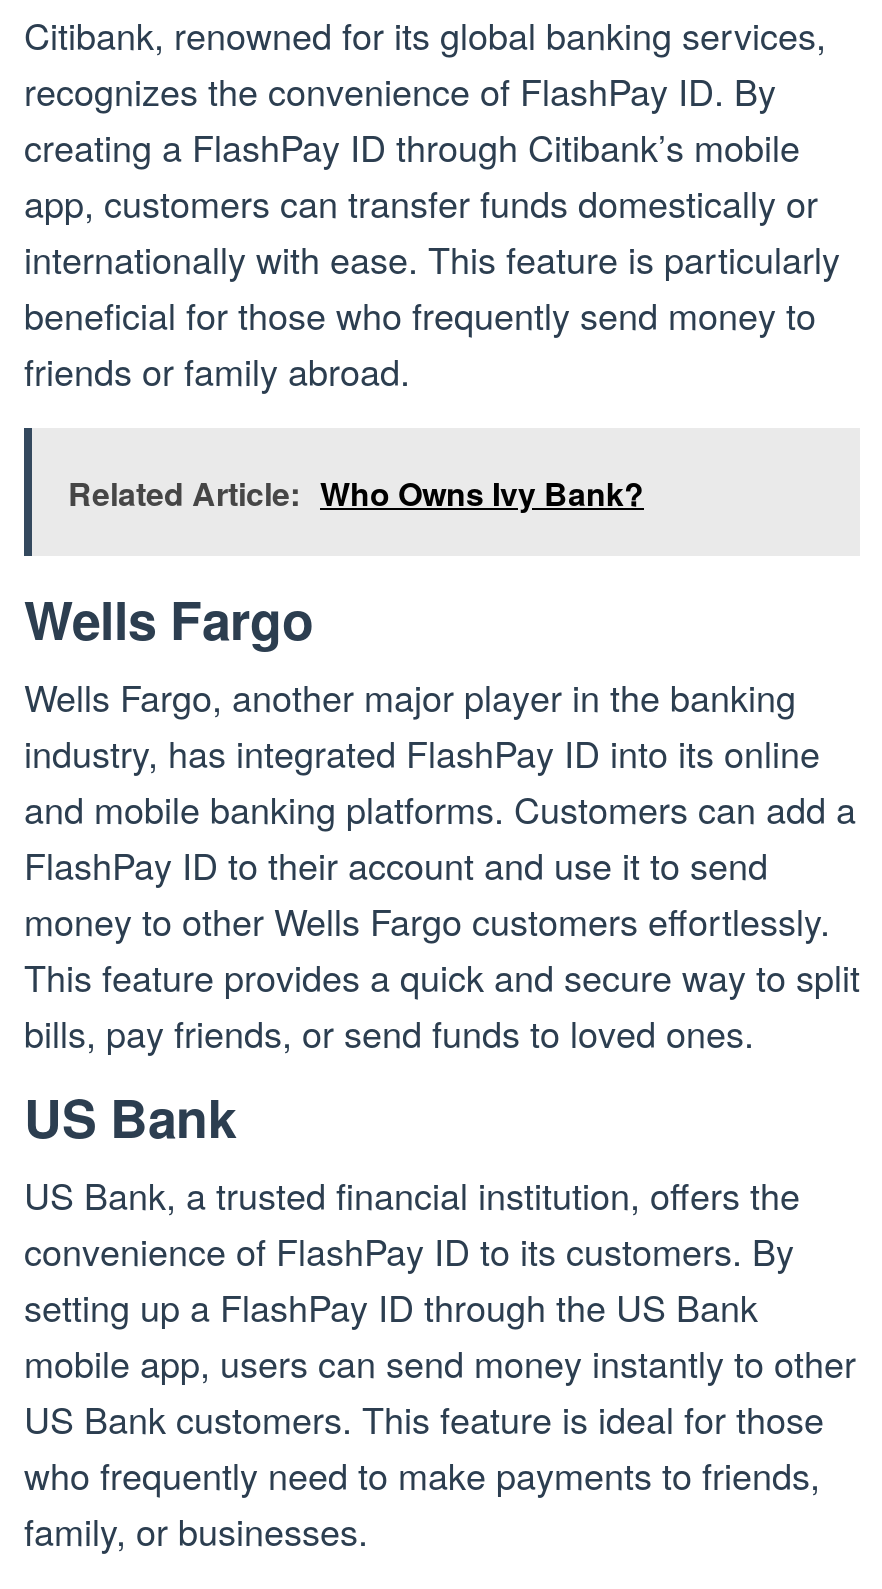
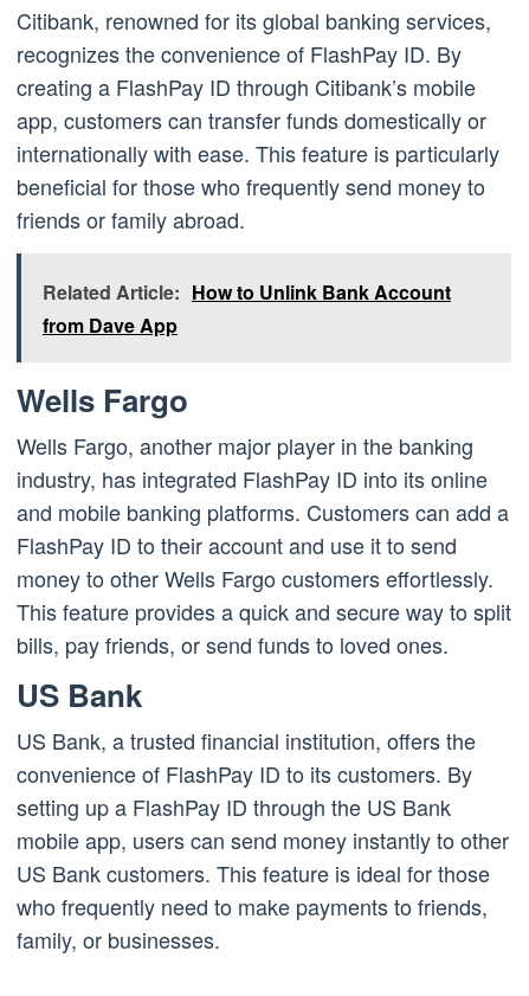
- Related Article: Who Owns Ivy Bank?
+ Related Article: How to Unlink Bank Account
+ from Dave App
